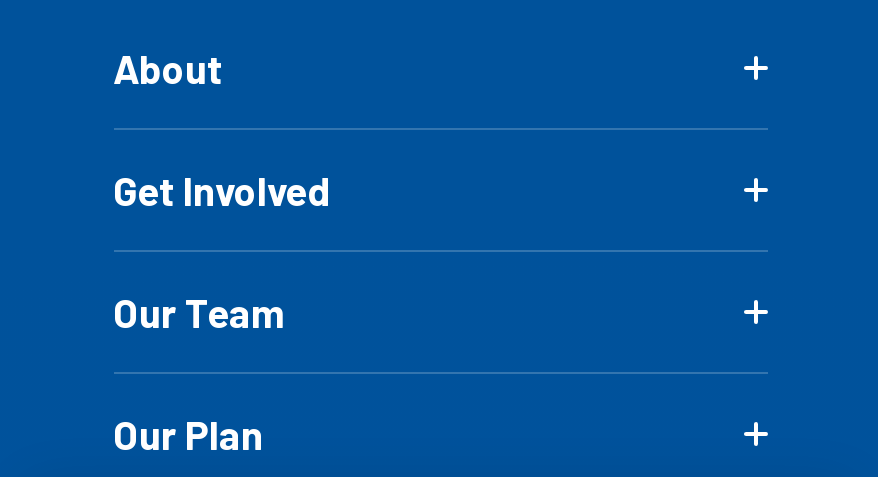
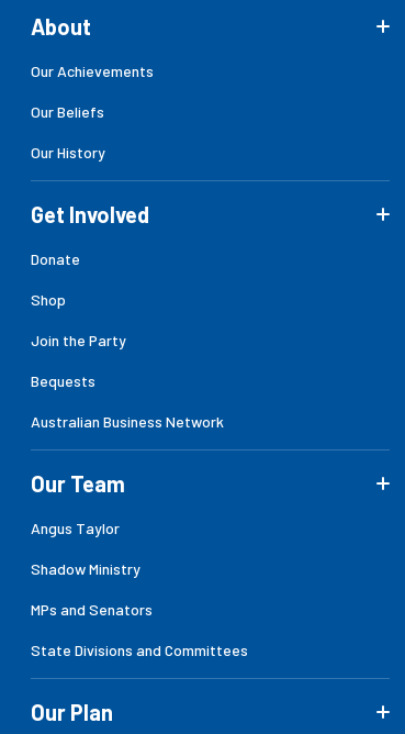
+ Our Achievements
+ Our Beliefs
+ Our History

+ Donate
+ Shop
+ Join the Party
+ Bequests
+ Australian Business Network

+ Angus Taylor
+ Shadow Ministry
+ MPs and Senators
+ State Divisions and Committees
